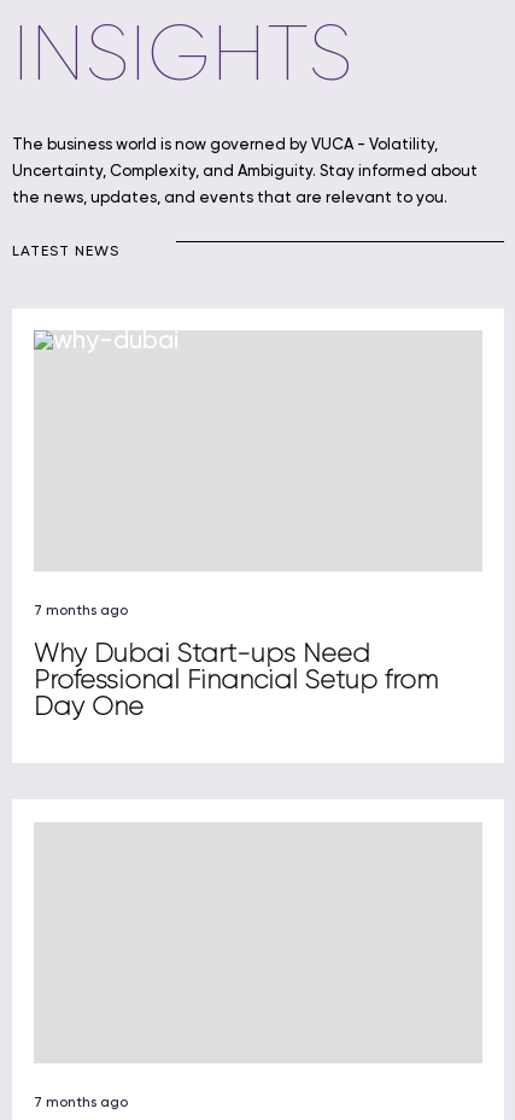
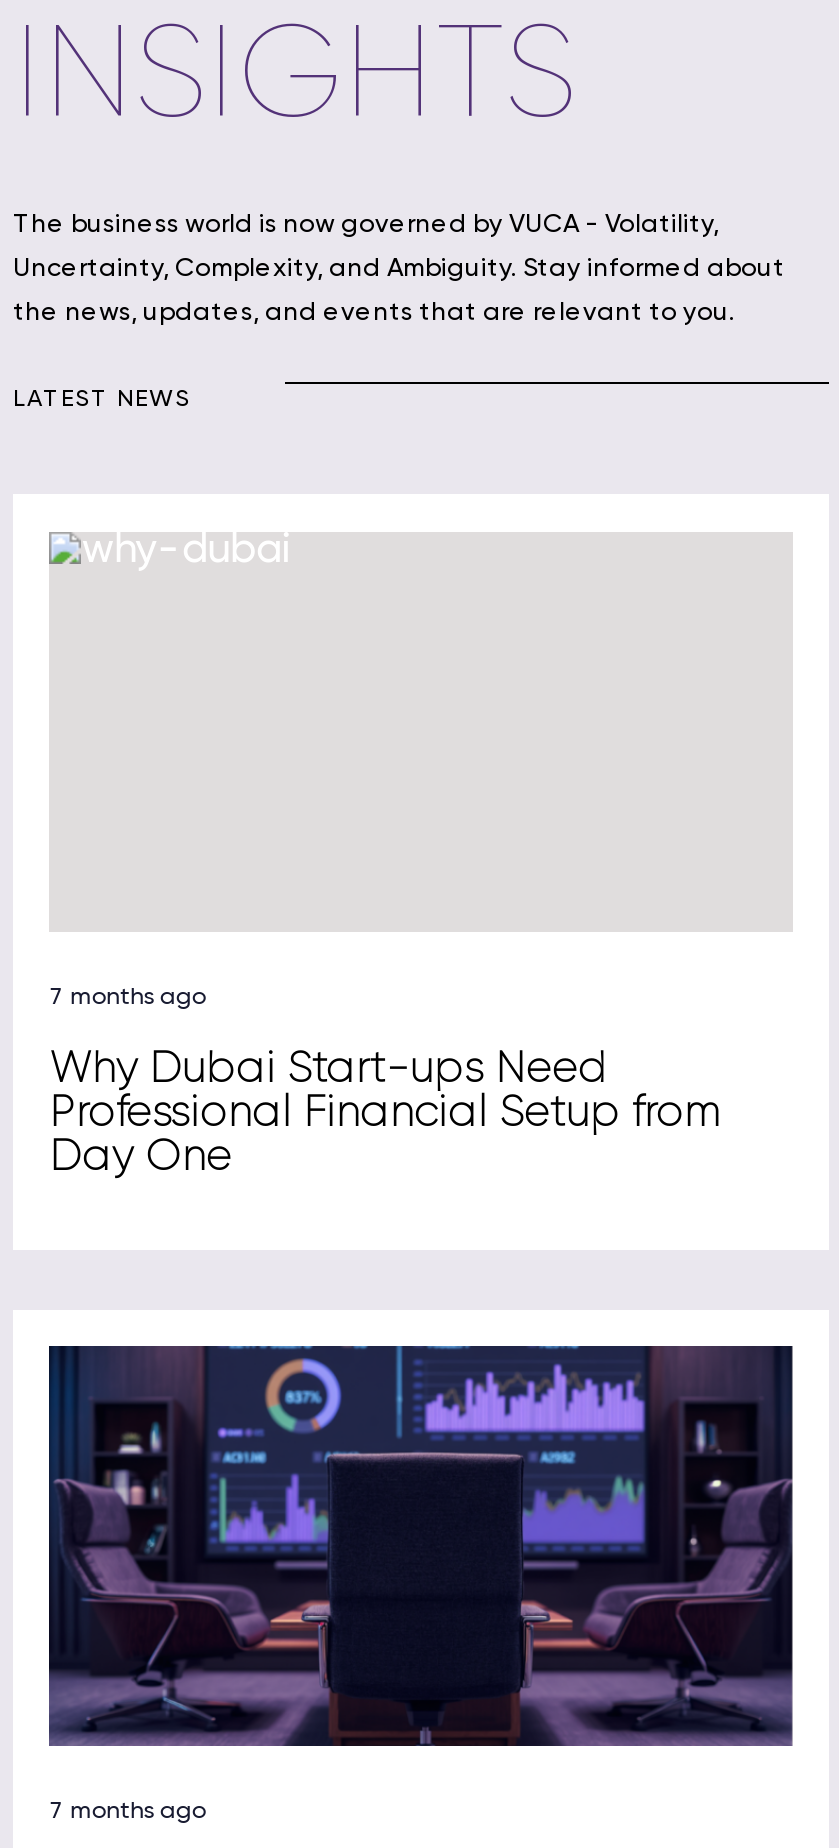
+ [image]
